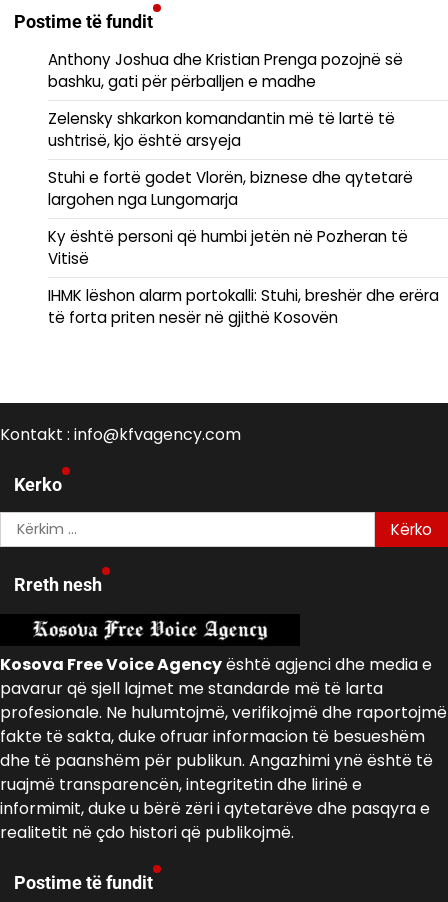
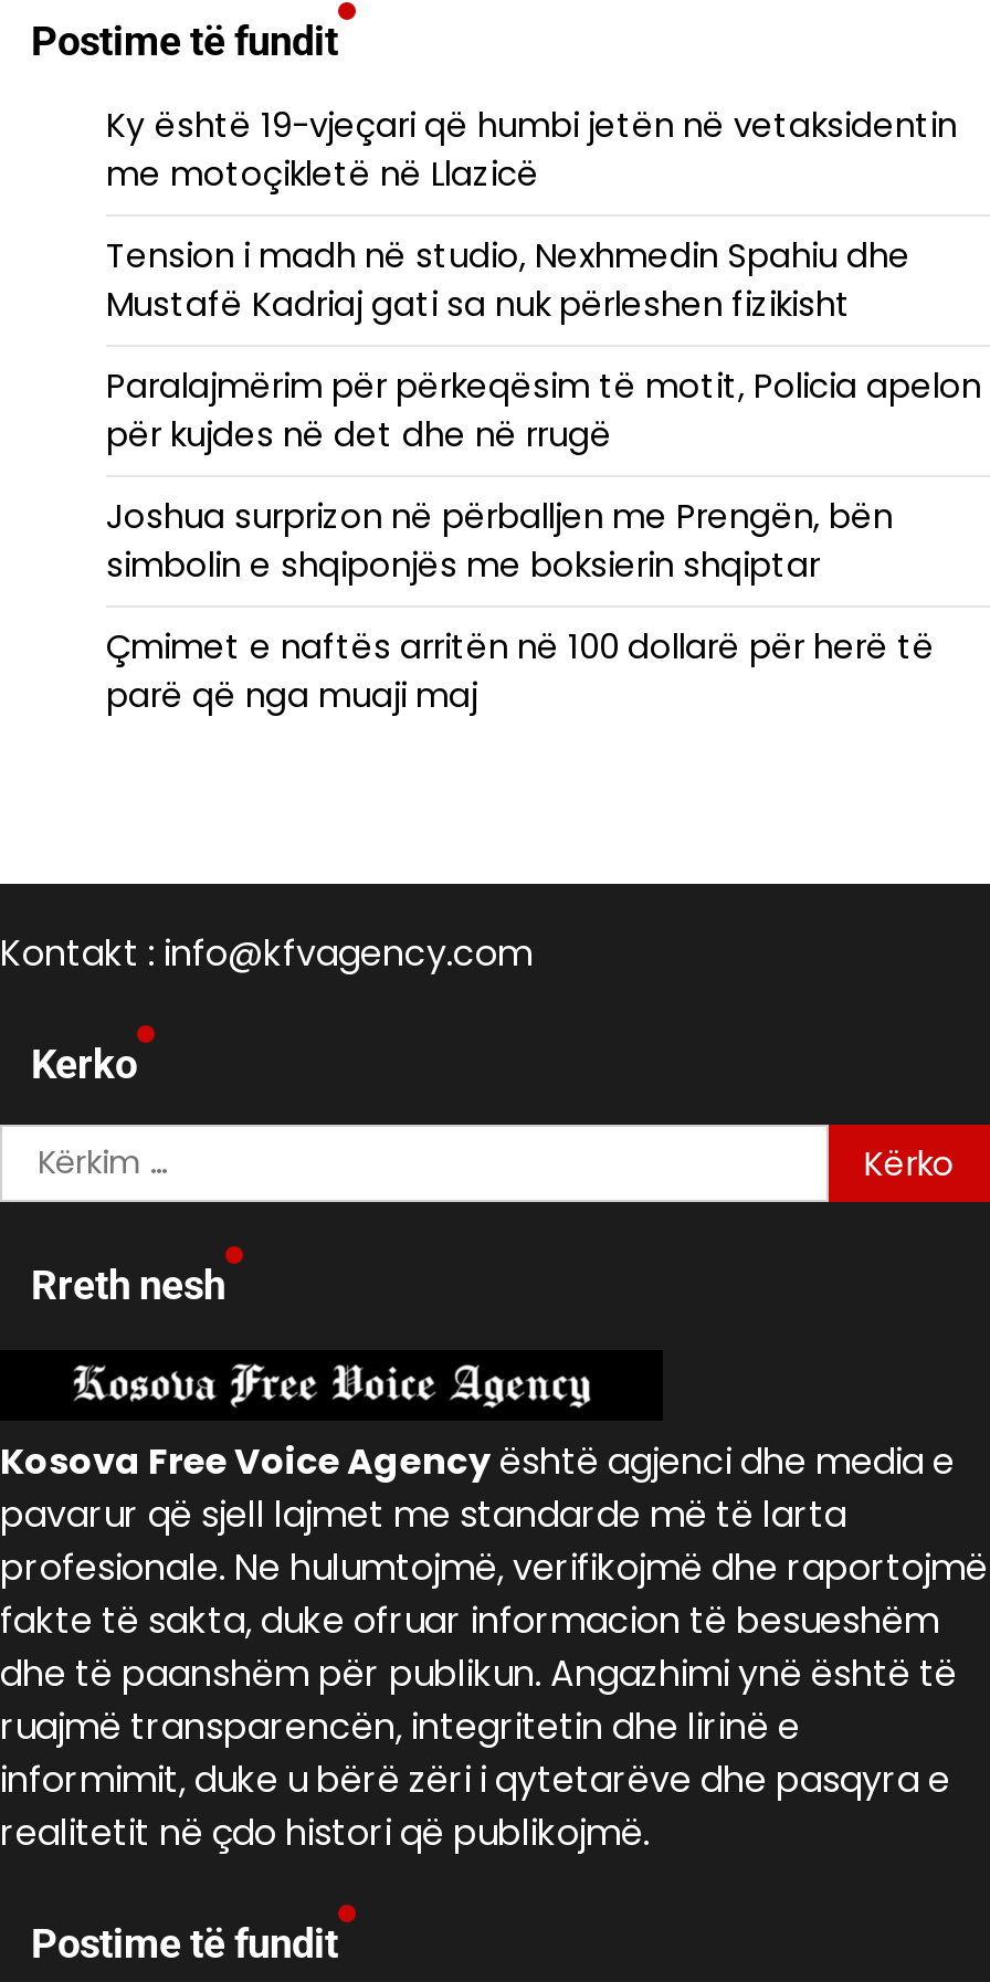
- Anthony Joshua dhe Kristian Prenga pozojnë së
- bashku, gati për përballjen e madhe
+ Ky është 19-vjeçari që humbi jetën në vetaksidentin
+ me motoçikletë në Llazicë

- Zelensky shkarkon komandantin më të lartë të
- ushtrisë, kjo është arsyeja
+ Tension i madh në studio, Nexhmedin Spahiu dhe
+ Mustafë Kadriaj gati sa nuk përleshen fizikisht

- Stuhi e fortë godet Vlorën, biznese dhe qytetarë
- largohen nga Lungomarja
+ Paralajmërim për përkeqësim të motit, Policia apelon
+ për kujdes në det dhe në rrugë

- Ky është personi që humbi jetën në Pozheran të
- Vitisë
+ Joshua surprizon në përballjen me Prengën, bën
+ simbolin e shqiponjës me boksierin shqiptar

- IHMK lëshon alarm portokalli: Stuhi, breshër dhe erëra
- të forta priten nesër në gjithë Kosovën
+ Çmimet e naftës arritën në 100 dollarë për herë të
+ parë që nga muaji maj
